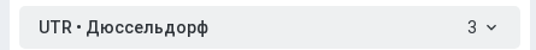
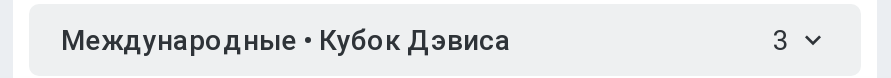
- UTR • Дюссельдорф
+ Международные • Кубок Дэвиса
